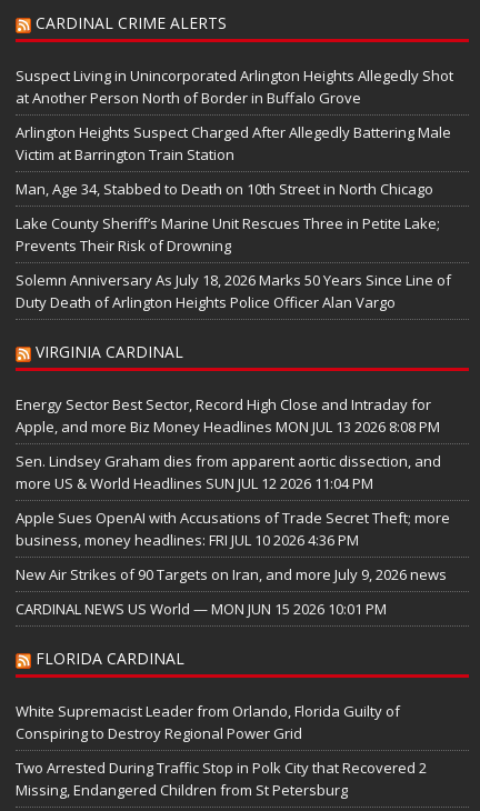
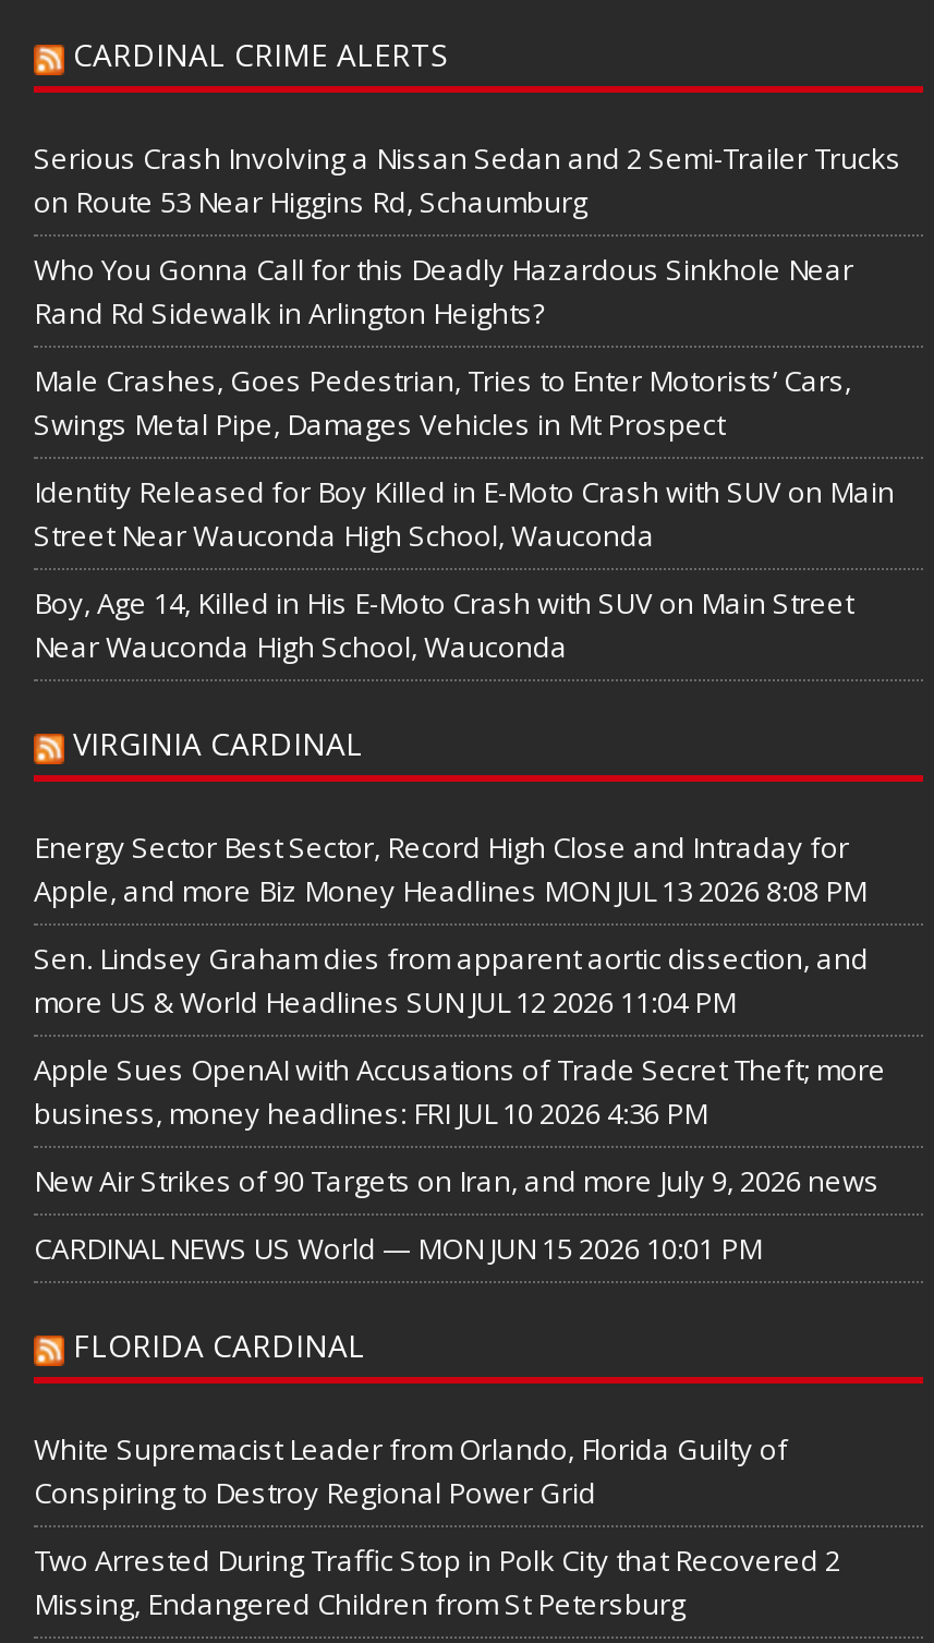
- Suspect Living in Unincorporated Arlington Heights Allegedly Shot
- at Another Person North of Border in Buffalo Grove
+ Serious Crash Involving a Nissan Sedan and 2 Semi-Trailer Trucks
+ on Route 53 Near Higgins Rd, Schaumburg

- Arlington Heights Suspect Charged After Allegedly Battering Male
- Victim at Barrington Train Station
+ Who You Gonna Call for this Deadly Hazardous Sinkhole Near
+ Rand Rd Sidewalk in Arlington Heights?

- Man, Age 34, Stabbed to Death on 10th Street in North Chicago
+ Male Crashes, Goes Pedestrian, Tries to Enter Motorists’ Cars,
+ Swings Metal Pipe, Damages Vehicles in Mt Prospect

- Lake County Sheriff’s Marine Unit Rescues Three in Petite Lake;
- Prevents Their Risk of Drowning
+ Identity Released for Boy Killed in E-Moto Crash with SUV on Main
+ Street Near Wauconda High School, Wauconda

- Solemn Anniversary As July 18, 2026 Marks 50 Years Since Line of
- Duty Death of Arlington Heights Police Officer Alan Vargo
+ Boy, Age 14, Killed in His E-Moto Crash with SUV on Main Street
+ Near Wauconda High School, Wauconda
